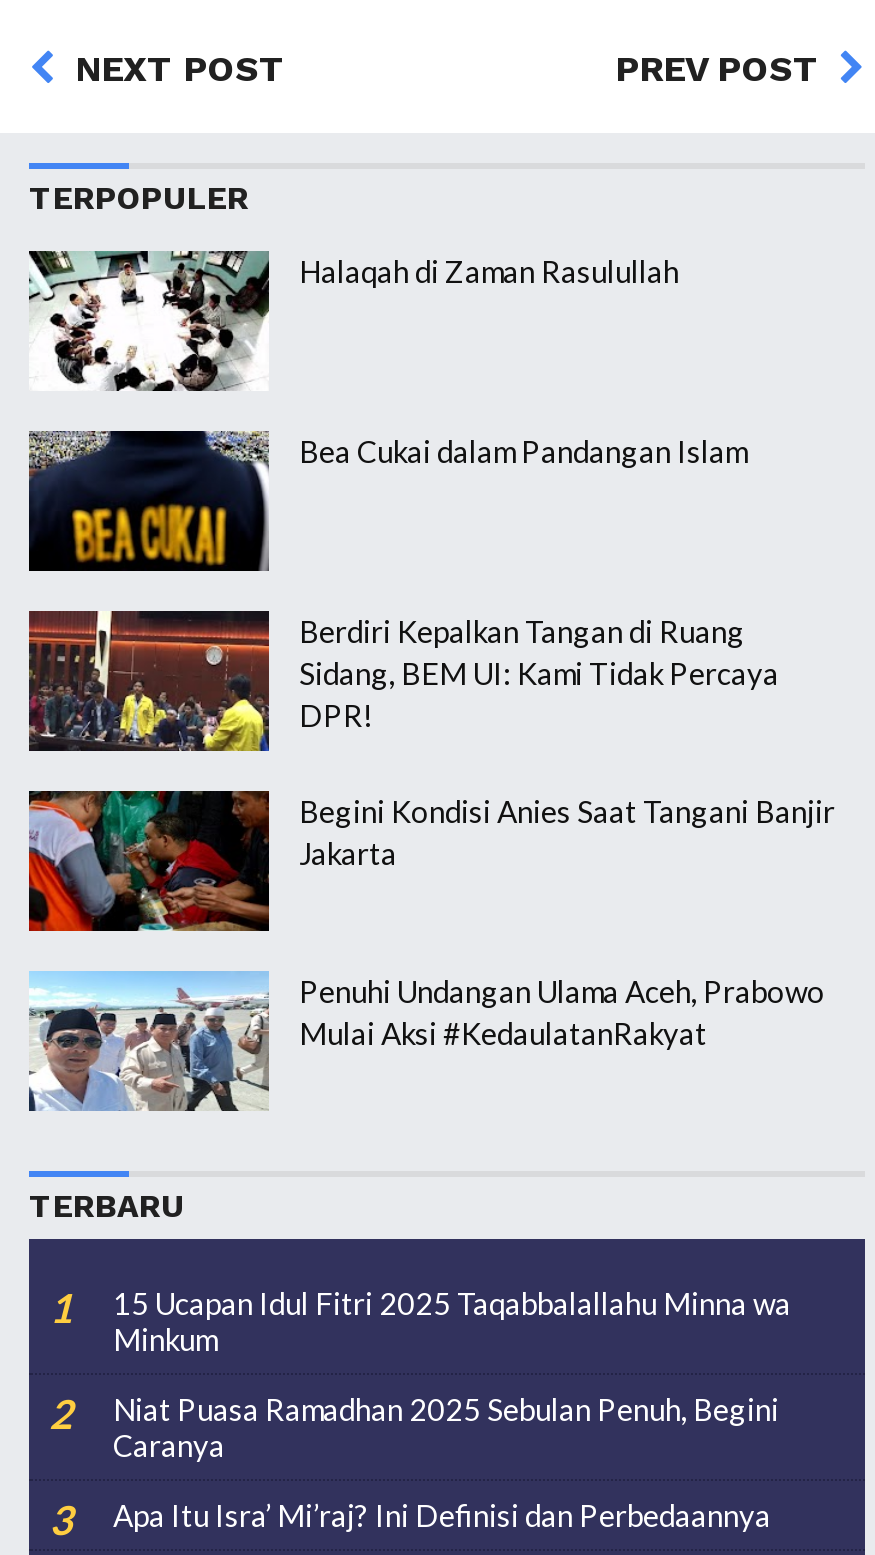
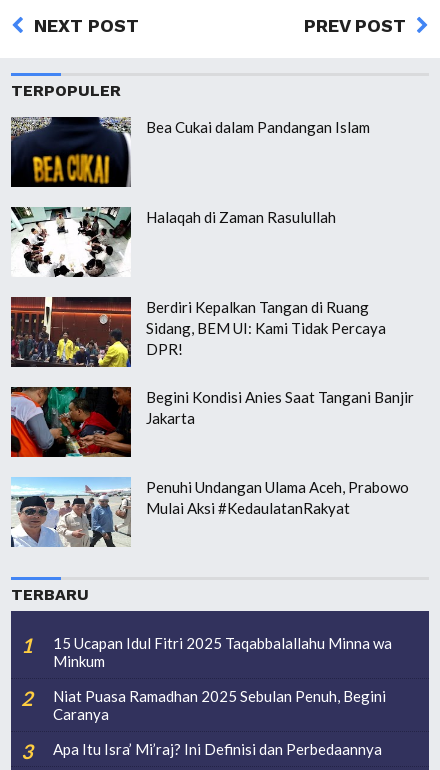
moved down: [image] | Halaqah di Zaman Rasulullah

moved up: [image] | Bea Cukai dalam Pandangan Islam
